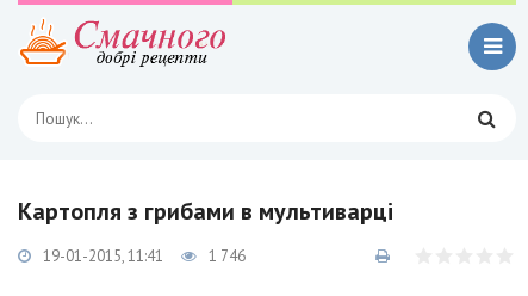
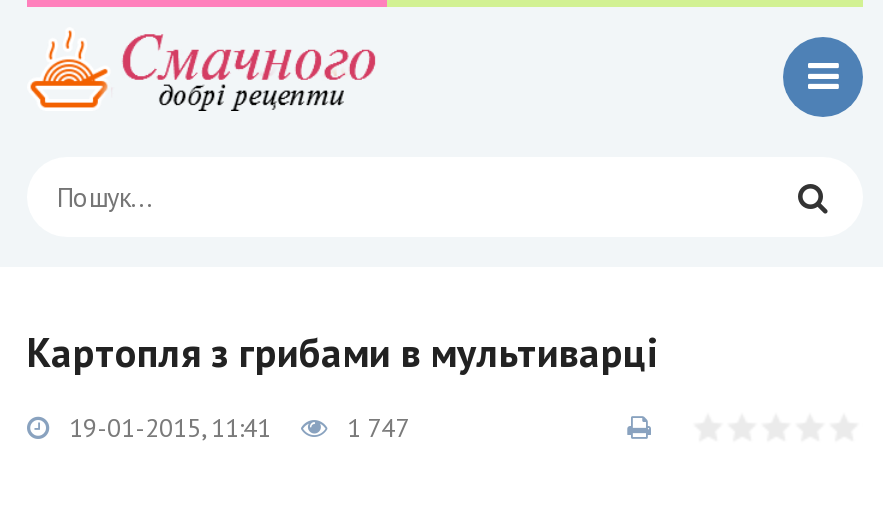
- 1 746
+ 1 747
